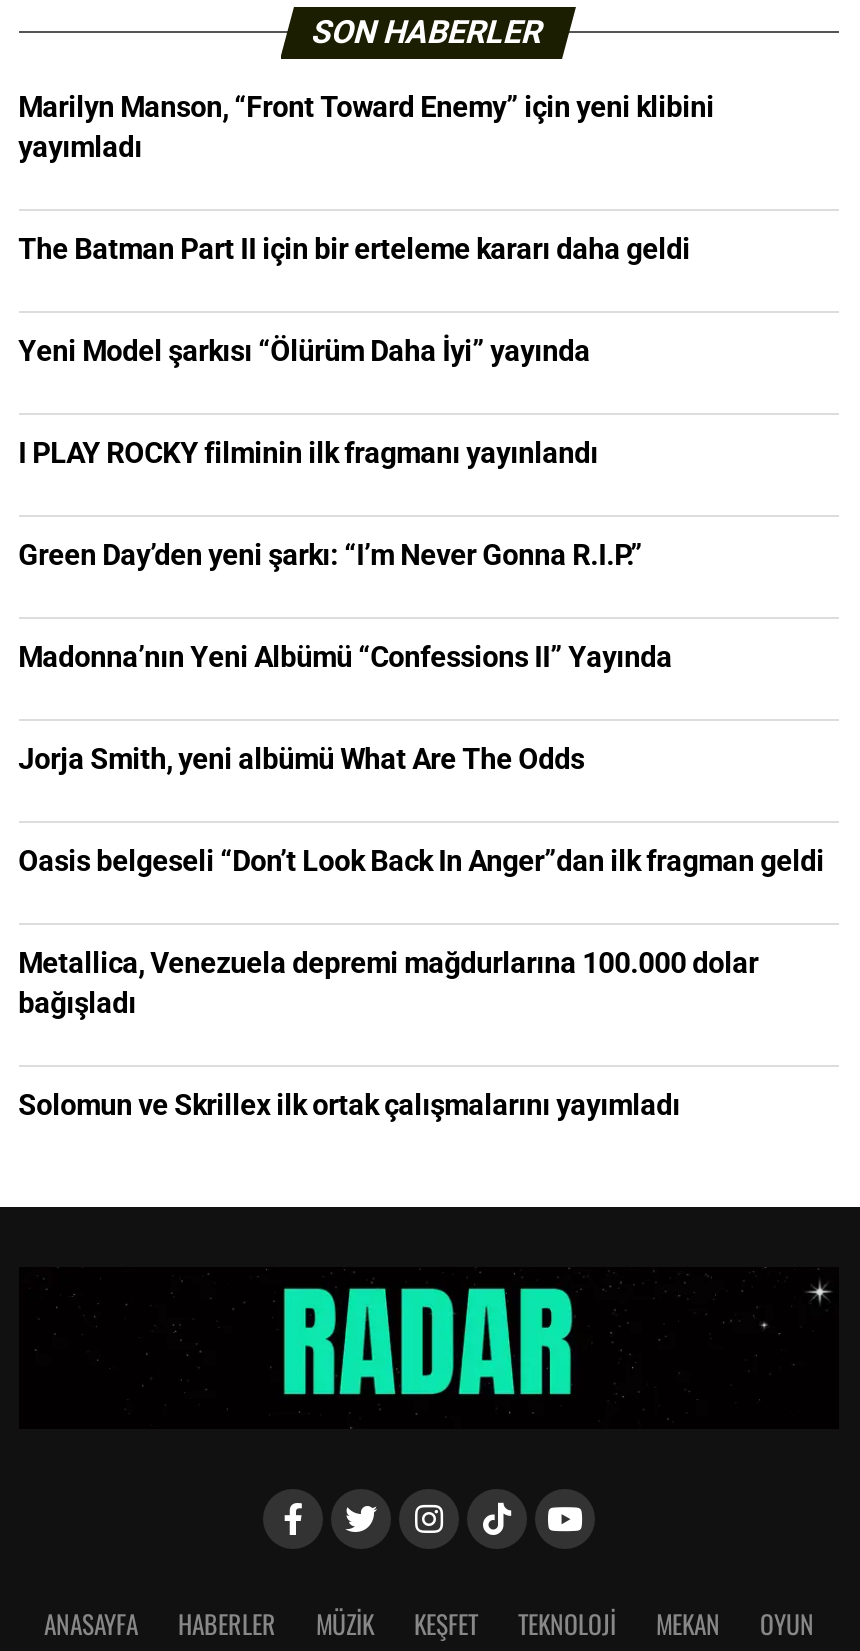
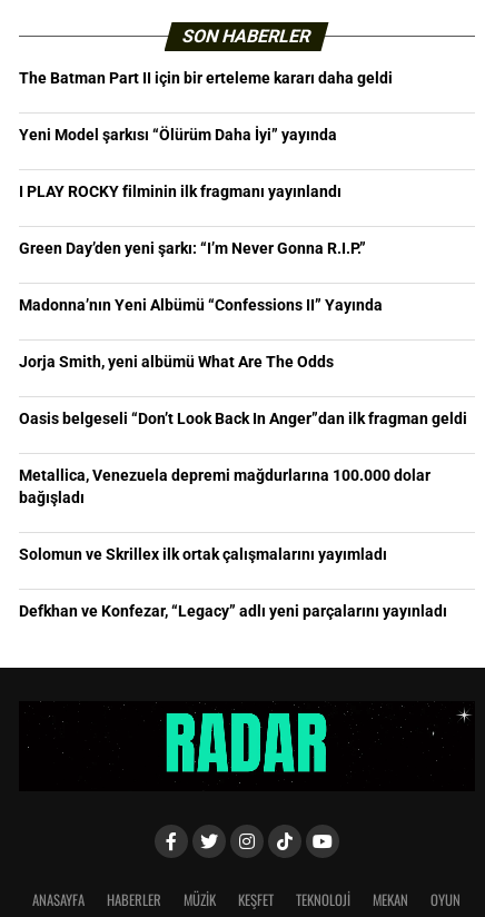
- Marilyn Manson, “Front Toward Enemy” için yeni klibini
- yayımladı

moved up: The Batman Part II için bir erteleme kararı daha geldi | Yeni Model şarkısı “Ölürüm Daha İyi” yayında | I PLAY ROCKY filminin ilk fragmanı yayınlandı | ... | bağışladı | Solomun ve Skrillex ilk ortak çalışmalarını yayımladı

+ Defkhan ve Konfezar, “Legacy” adlı yeni parçalarını yayınladı
